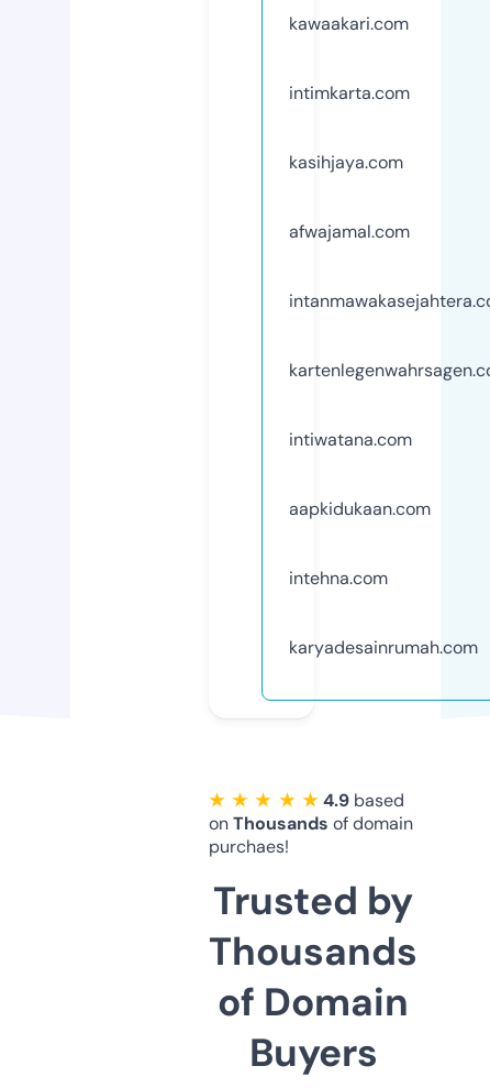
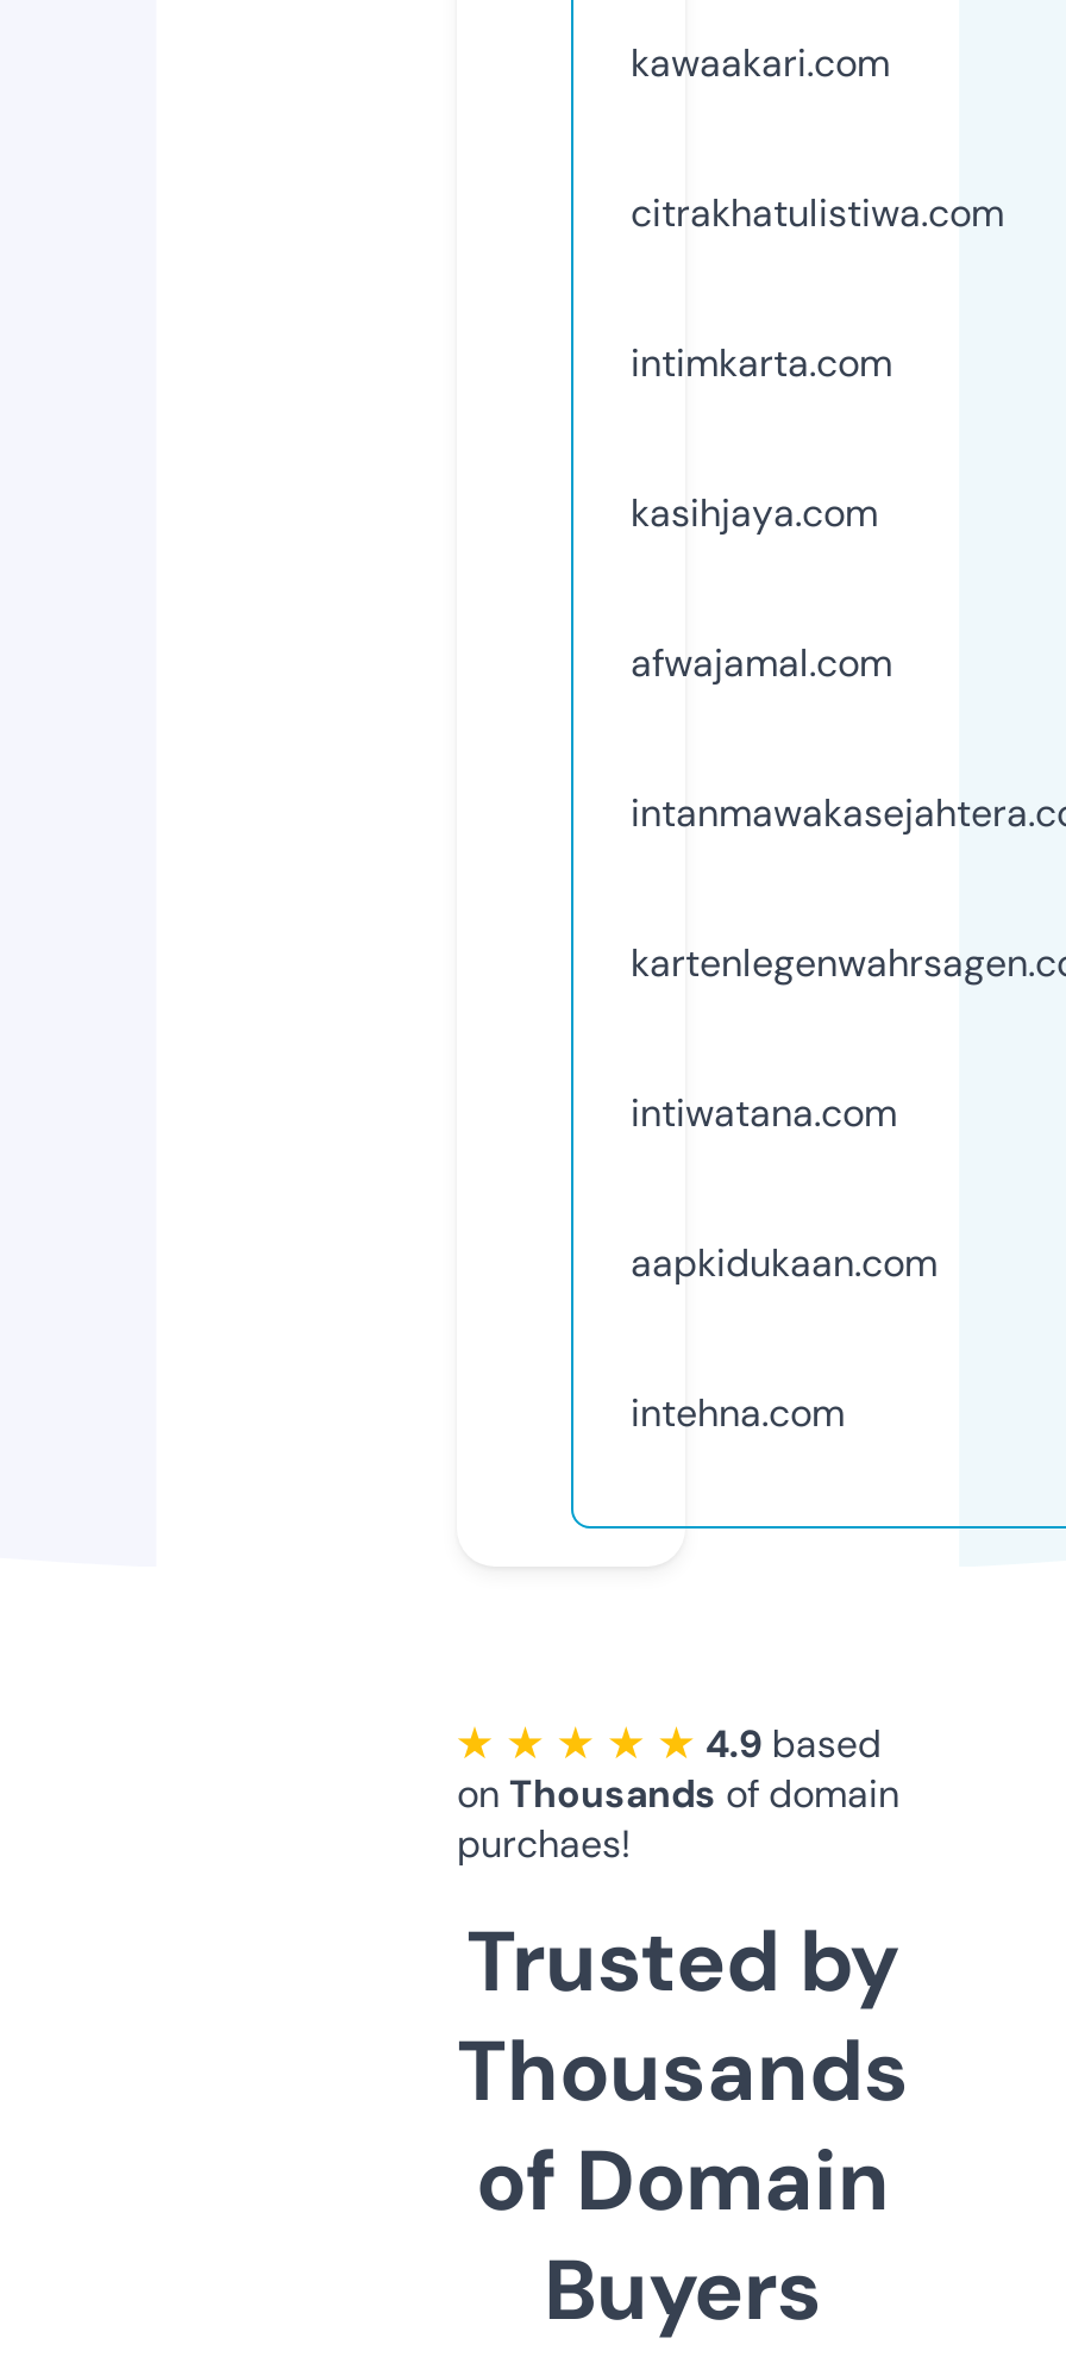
+ citrakhatulistiwa.com

moved down: intimkarta.com | kasihjaya.com | afwajamal.com | intiwatana.com | aapkidukaan.com | intehna.com

- karyadesainrumah.com
